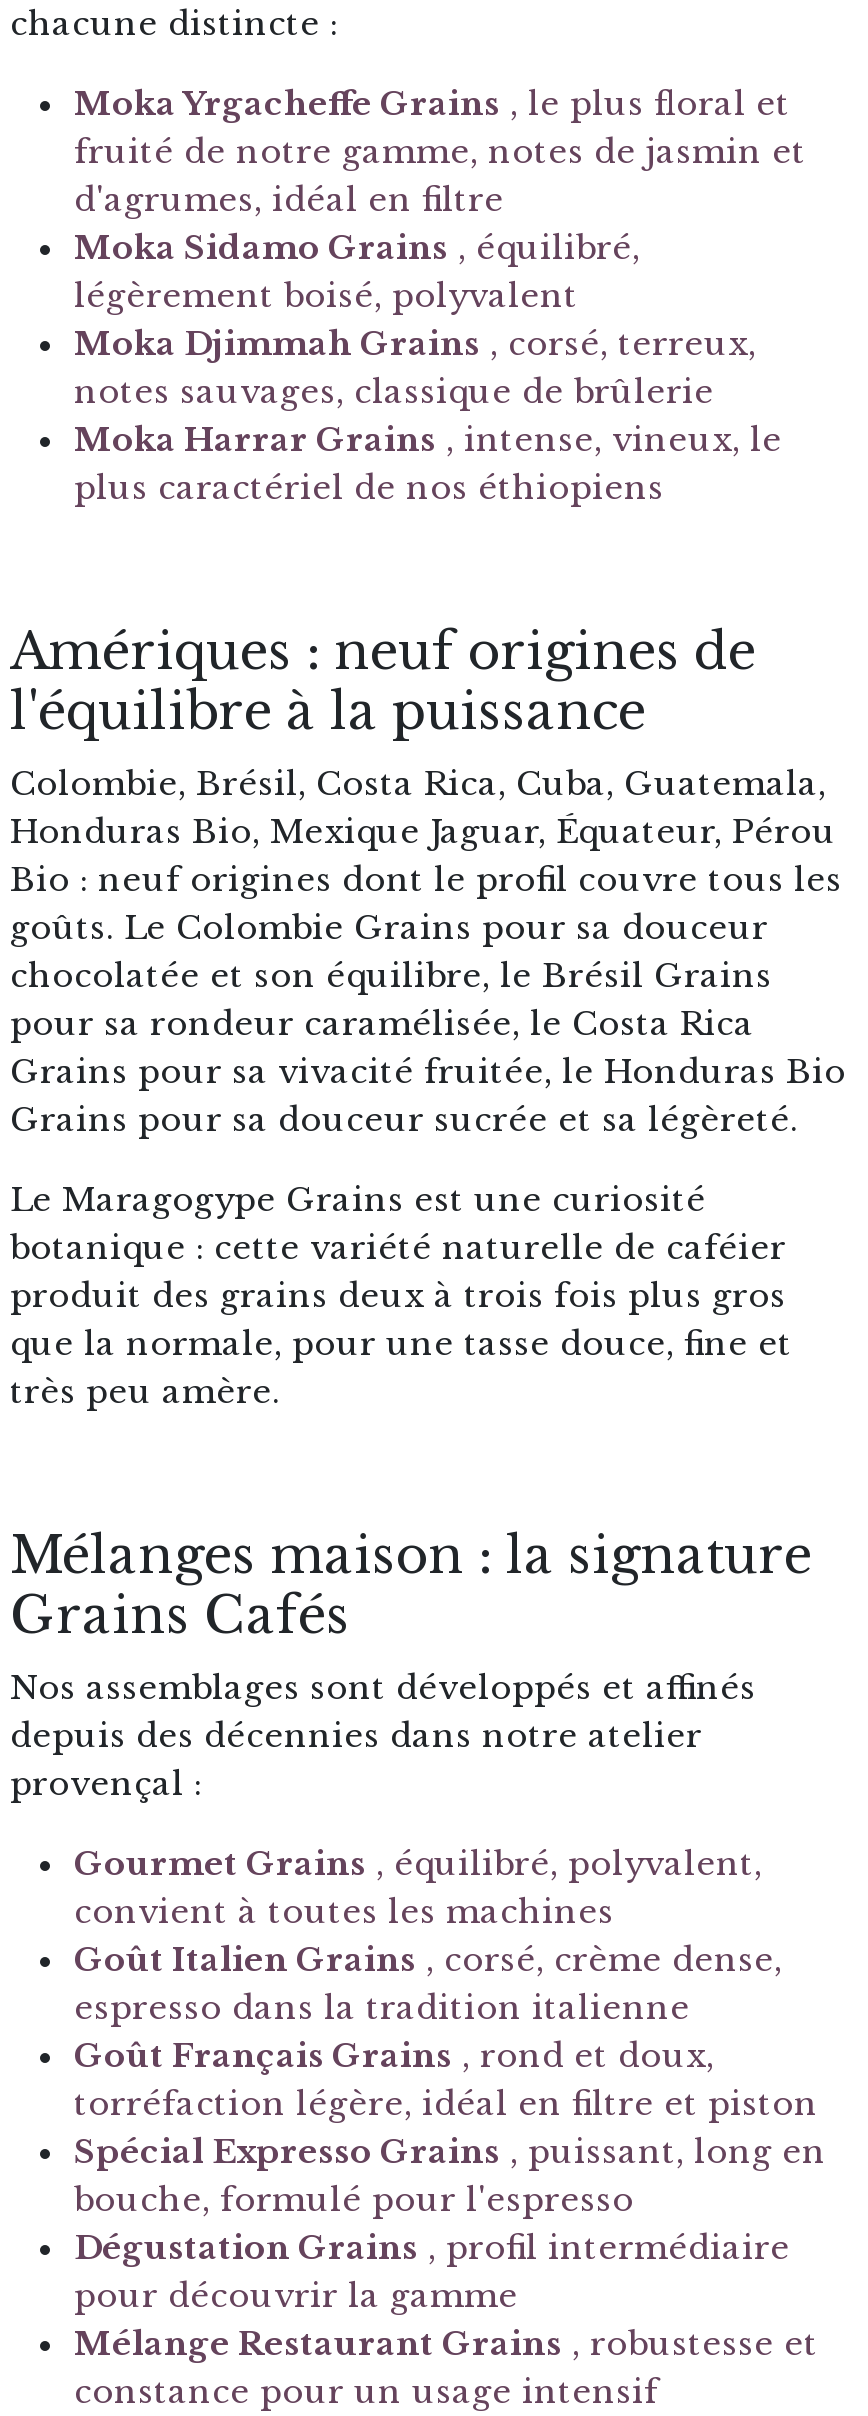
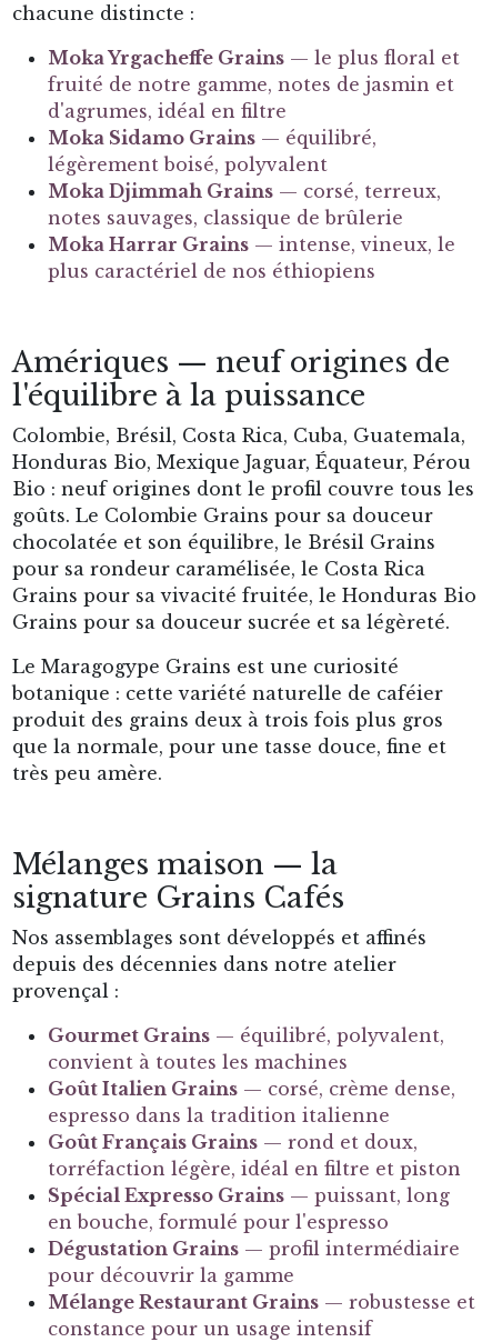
- Moka Yrgacheffe Grains, le plus floral et
+ Moka Yrgacheffe Grains — le plus floral et

- Moka Sidamo Grains, équilibré,
+ Moka Sidamo Grains — équilibré,

- Moka Djimmah Grains, corsé, terreux,
+ Moka Djimmah Grains — corsé, terreux,

- Moka Harrar Grains, intense, vineux, le
+ Moka Harrar Grains — intense, vineux, le

- Amériques : neuf origines de
+ Amériques — neuf origines de

- Mélanges maison : la signature
- Grains Cafés
+ Mélanges maison — la
+ signature Grains Cafés

- Gourmet Grains, équilibré, polyvalent,
+ Gourmet Grains — équilibré, polyvalent,

- Goût Italien Grains, corsé, crème dense,
+ Goût Italien Grains — corsé, crème dense,

- Goût Français Grains, rond et doux,
+ Goût Français Grains — rond et doux,

- Spécial Expresso Grains, puissant, long en
- bouche, formulé pour l'espresso
- Dégustation Grains, profil intermédiaire
+ Spécial Expresso Grains — puissant, long
+ en bouche, formulé pour l'espresso
+ Dégustation Grains — profil intermédiaire

- Mélange Restaurant Grains, robustesse et
+ Mélange Restaurant Grains — robustesse et
